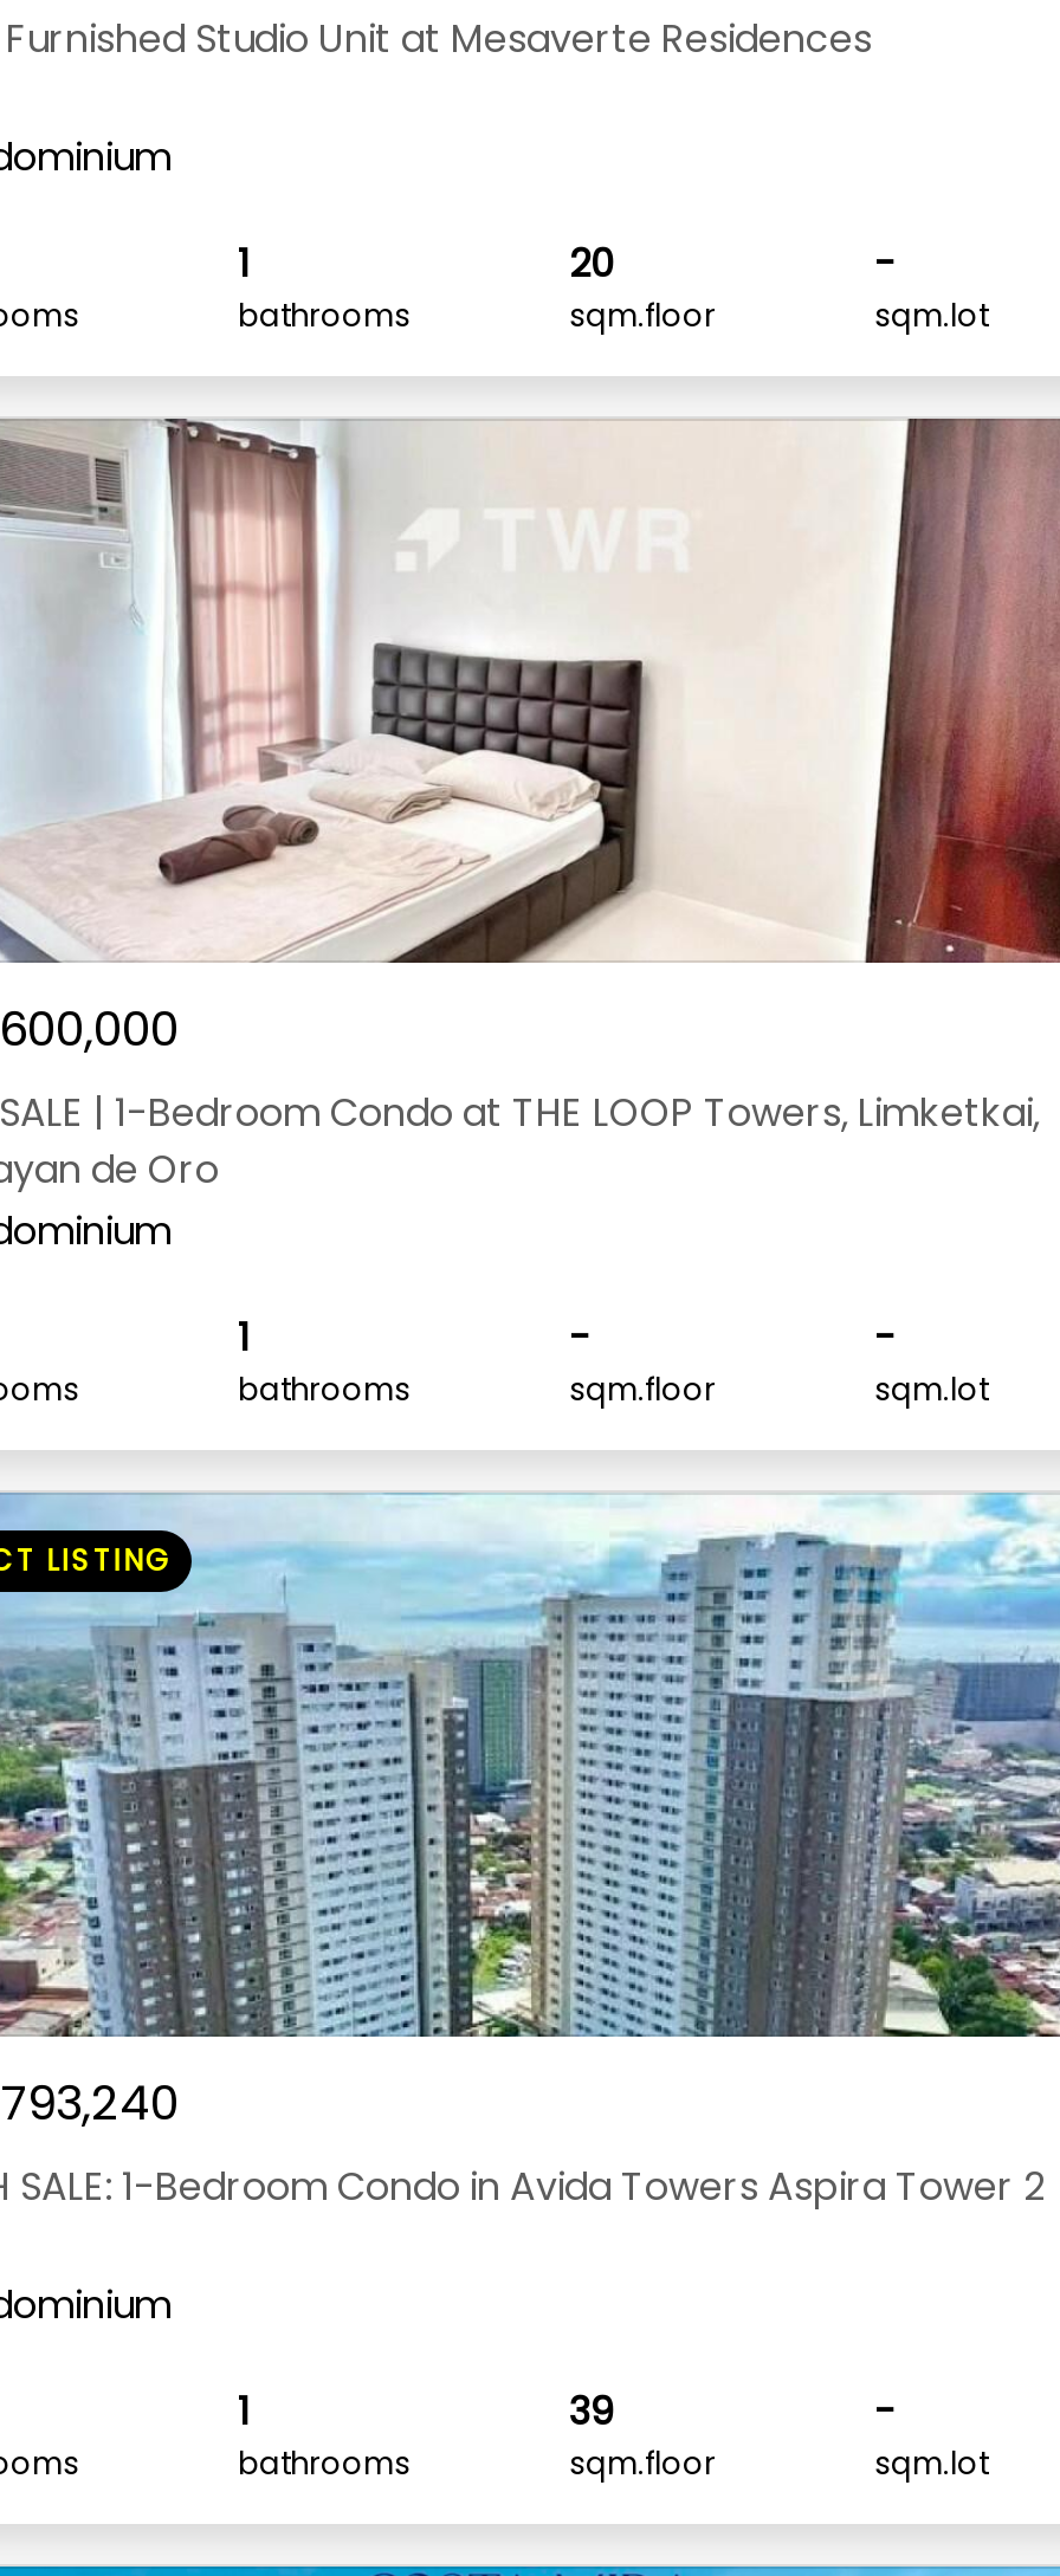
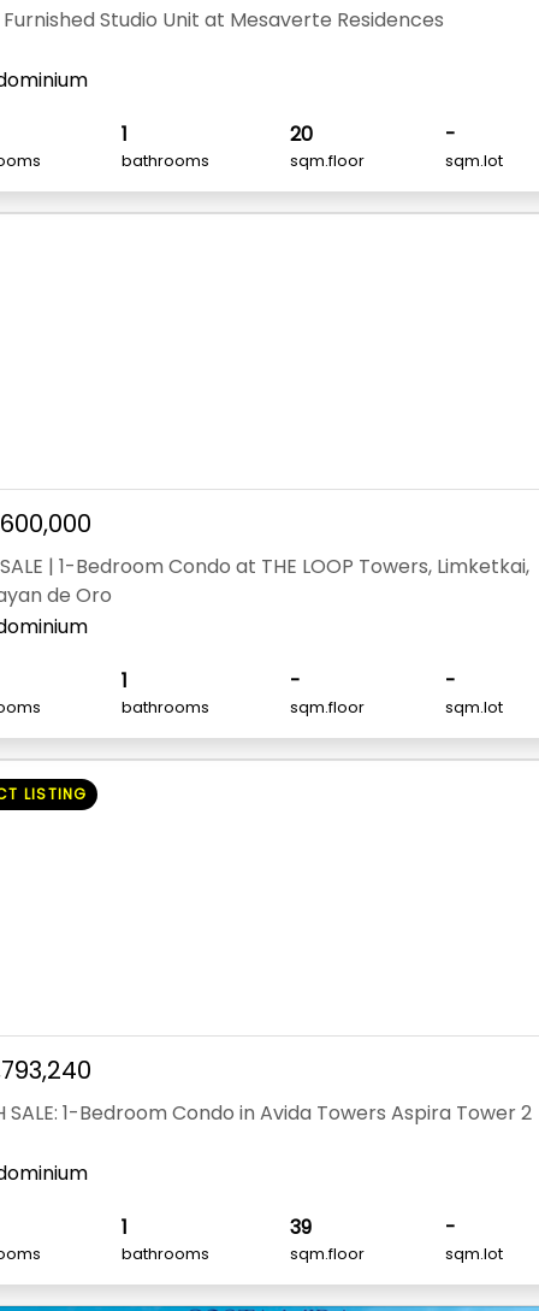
- [image]

- [image]
